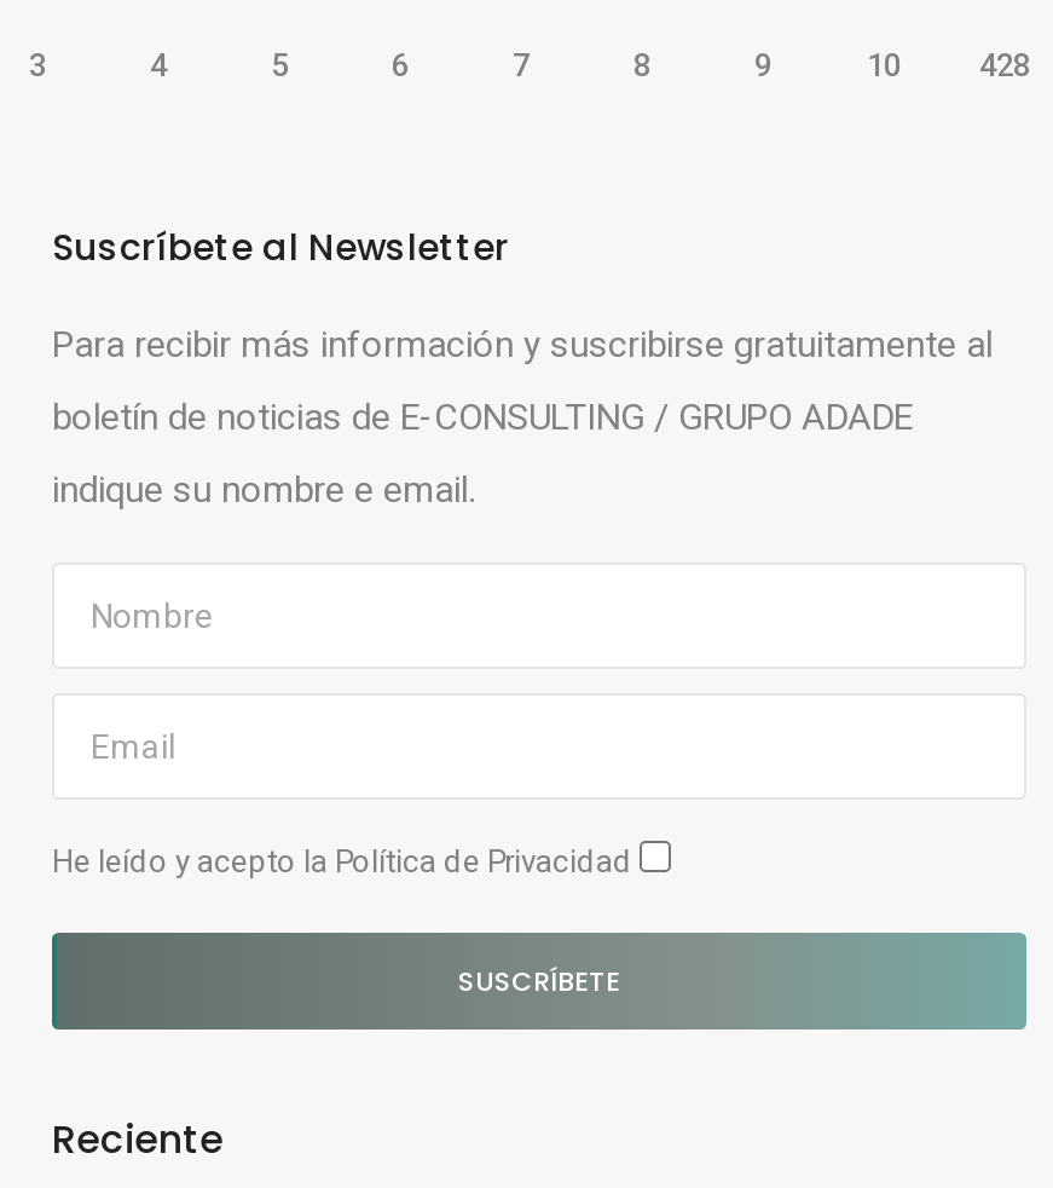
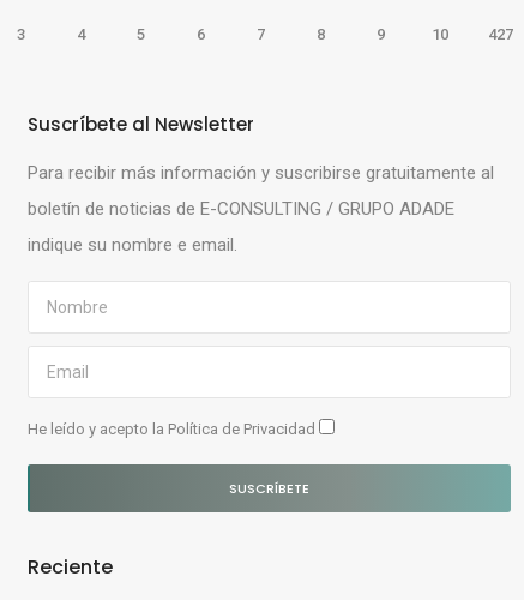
- 428
+ 427
